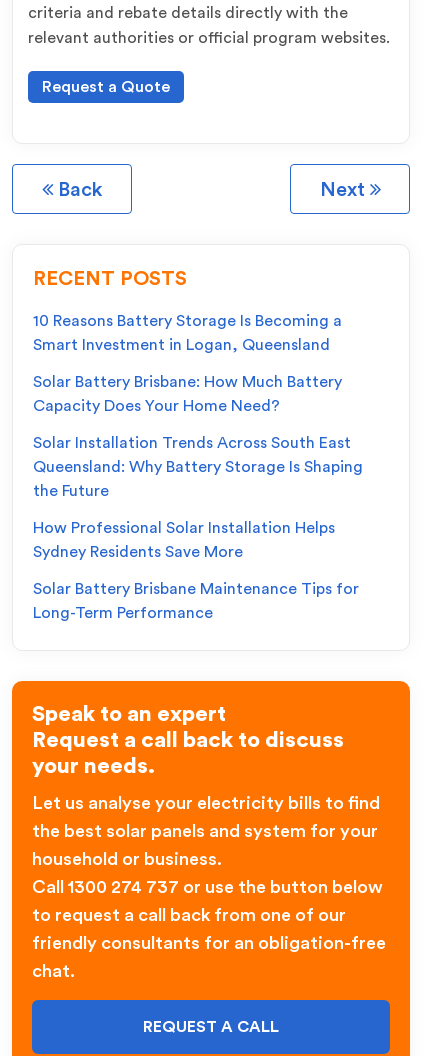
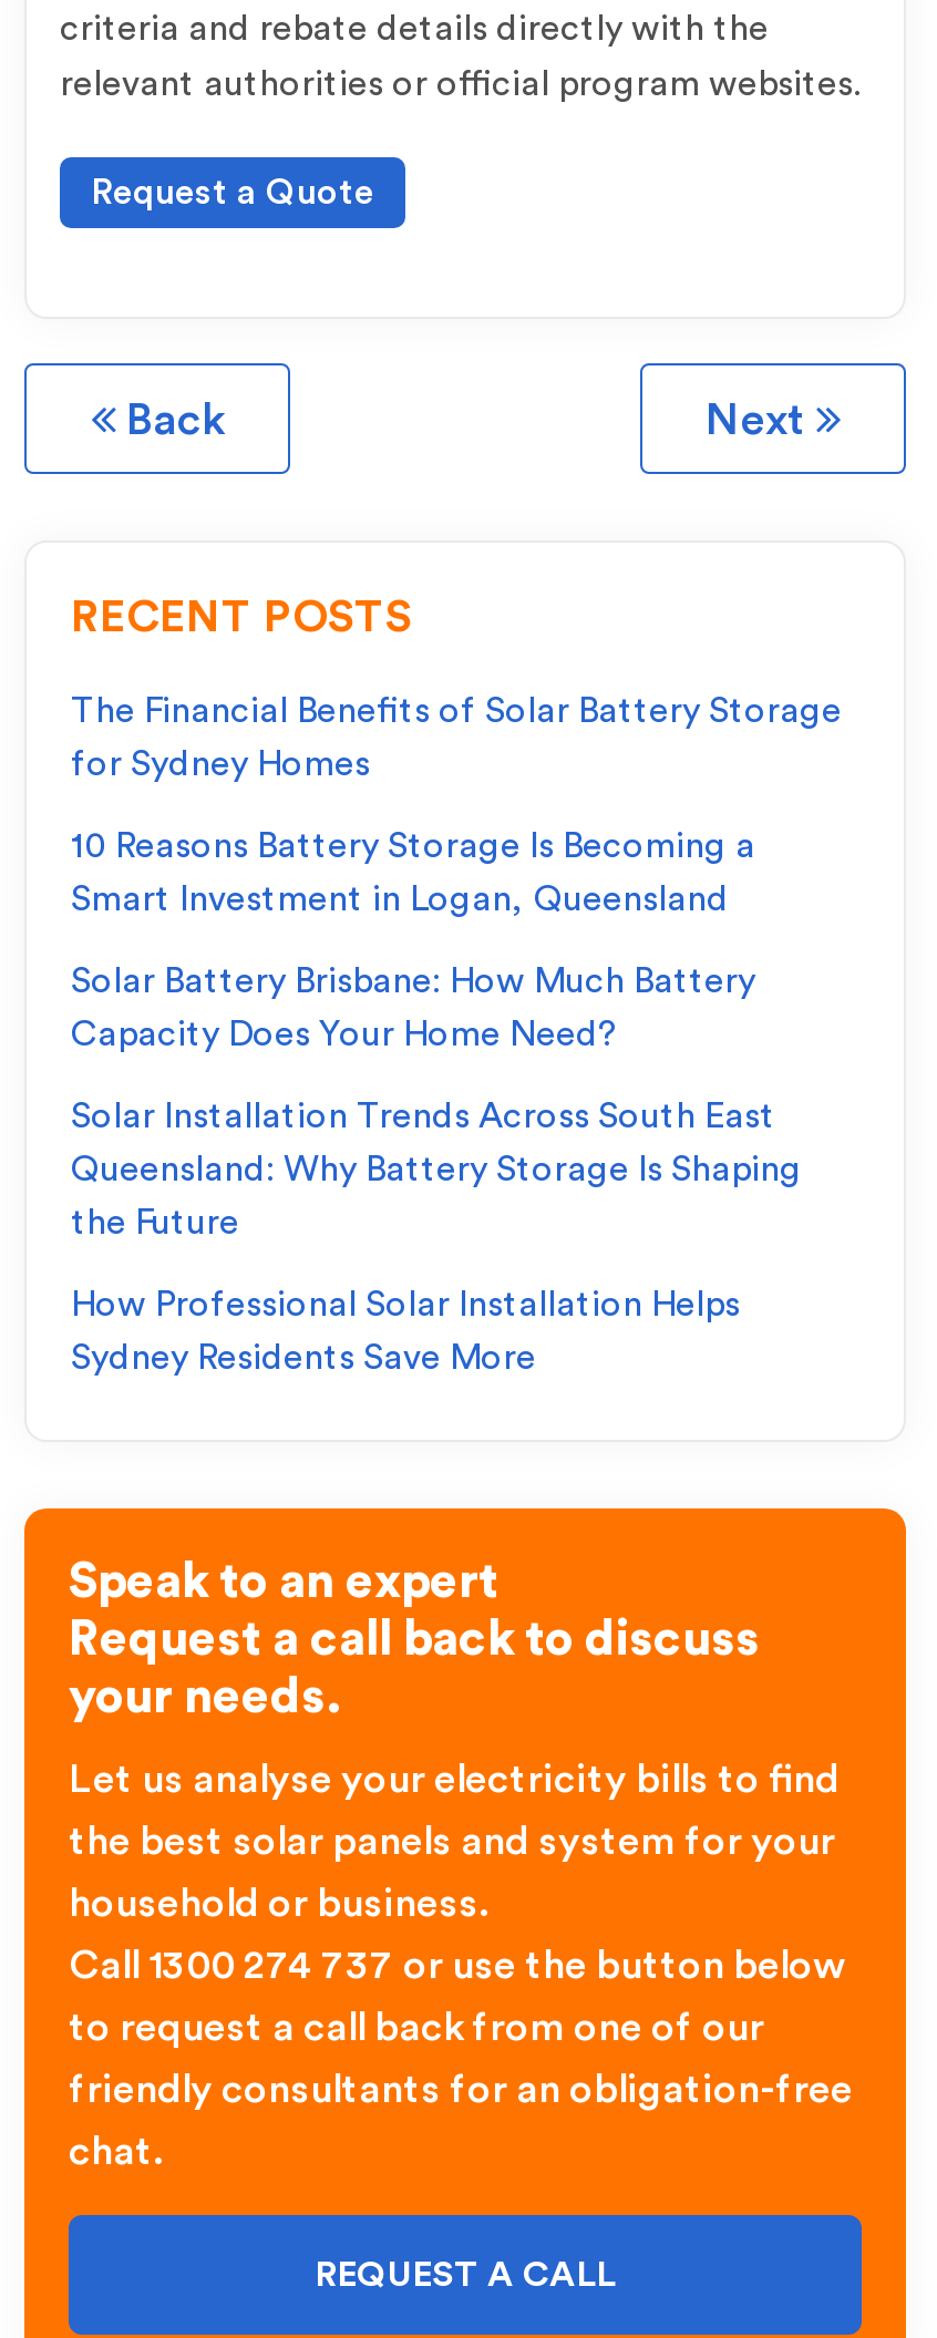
+ The Financial Benefits of Solar Battery Storage
+ for Sydney Homes

moved down: 10 Reasons Battery Storage Is Becoming a | Smart Investment in Logan, Queensland | Solar Battery Brisbane: How Much Battery | ... | How Professional Solar Installation Helps | Sydney Residents Save More

- Solar Battery Brisbane Maintenance Tips for
- Long-Term Performance
